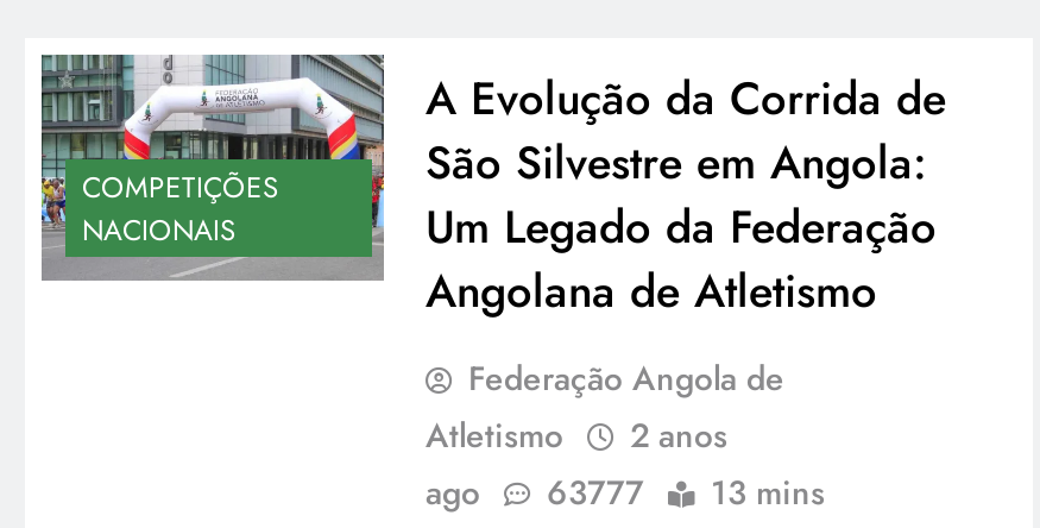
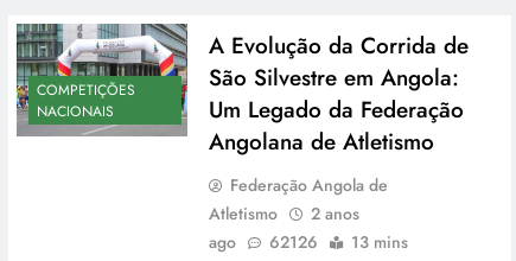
- ago 63777 13 mins
+ ago 62126 13 mins
